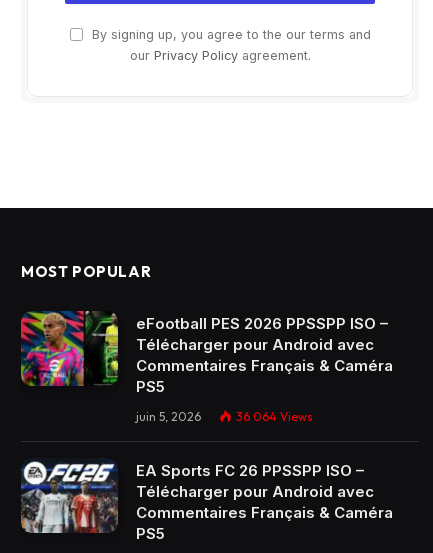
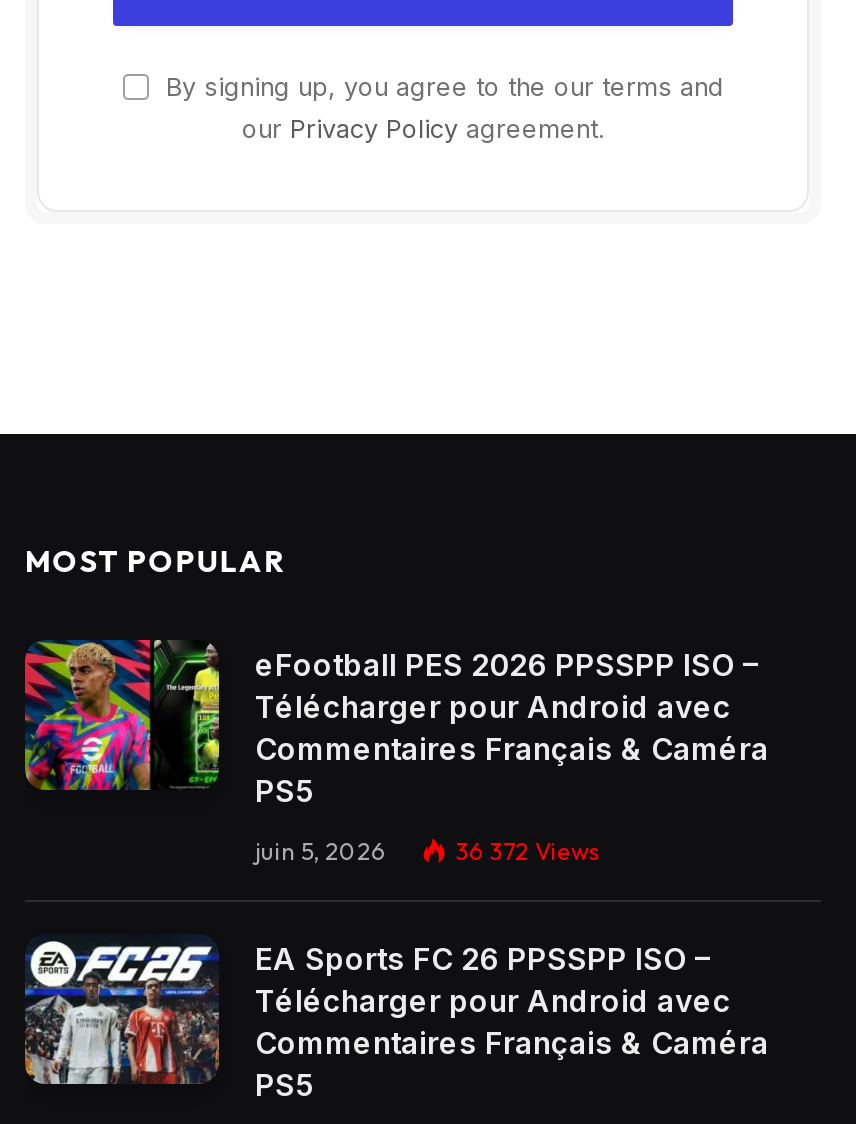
- 36 064 Views
+ 36 372 Views
